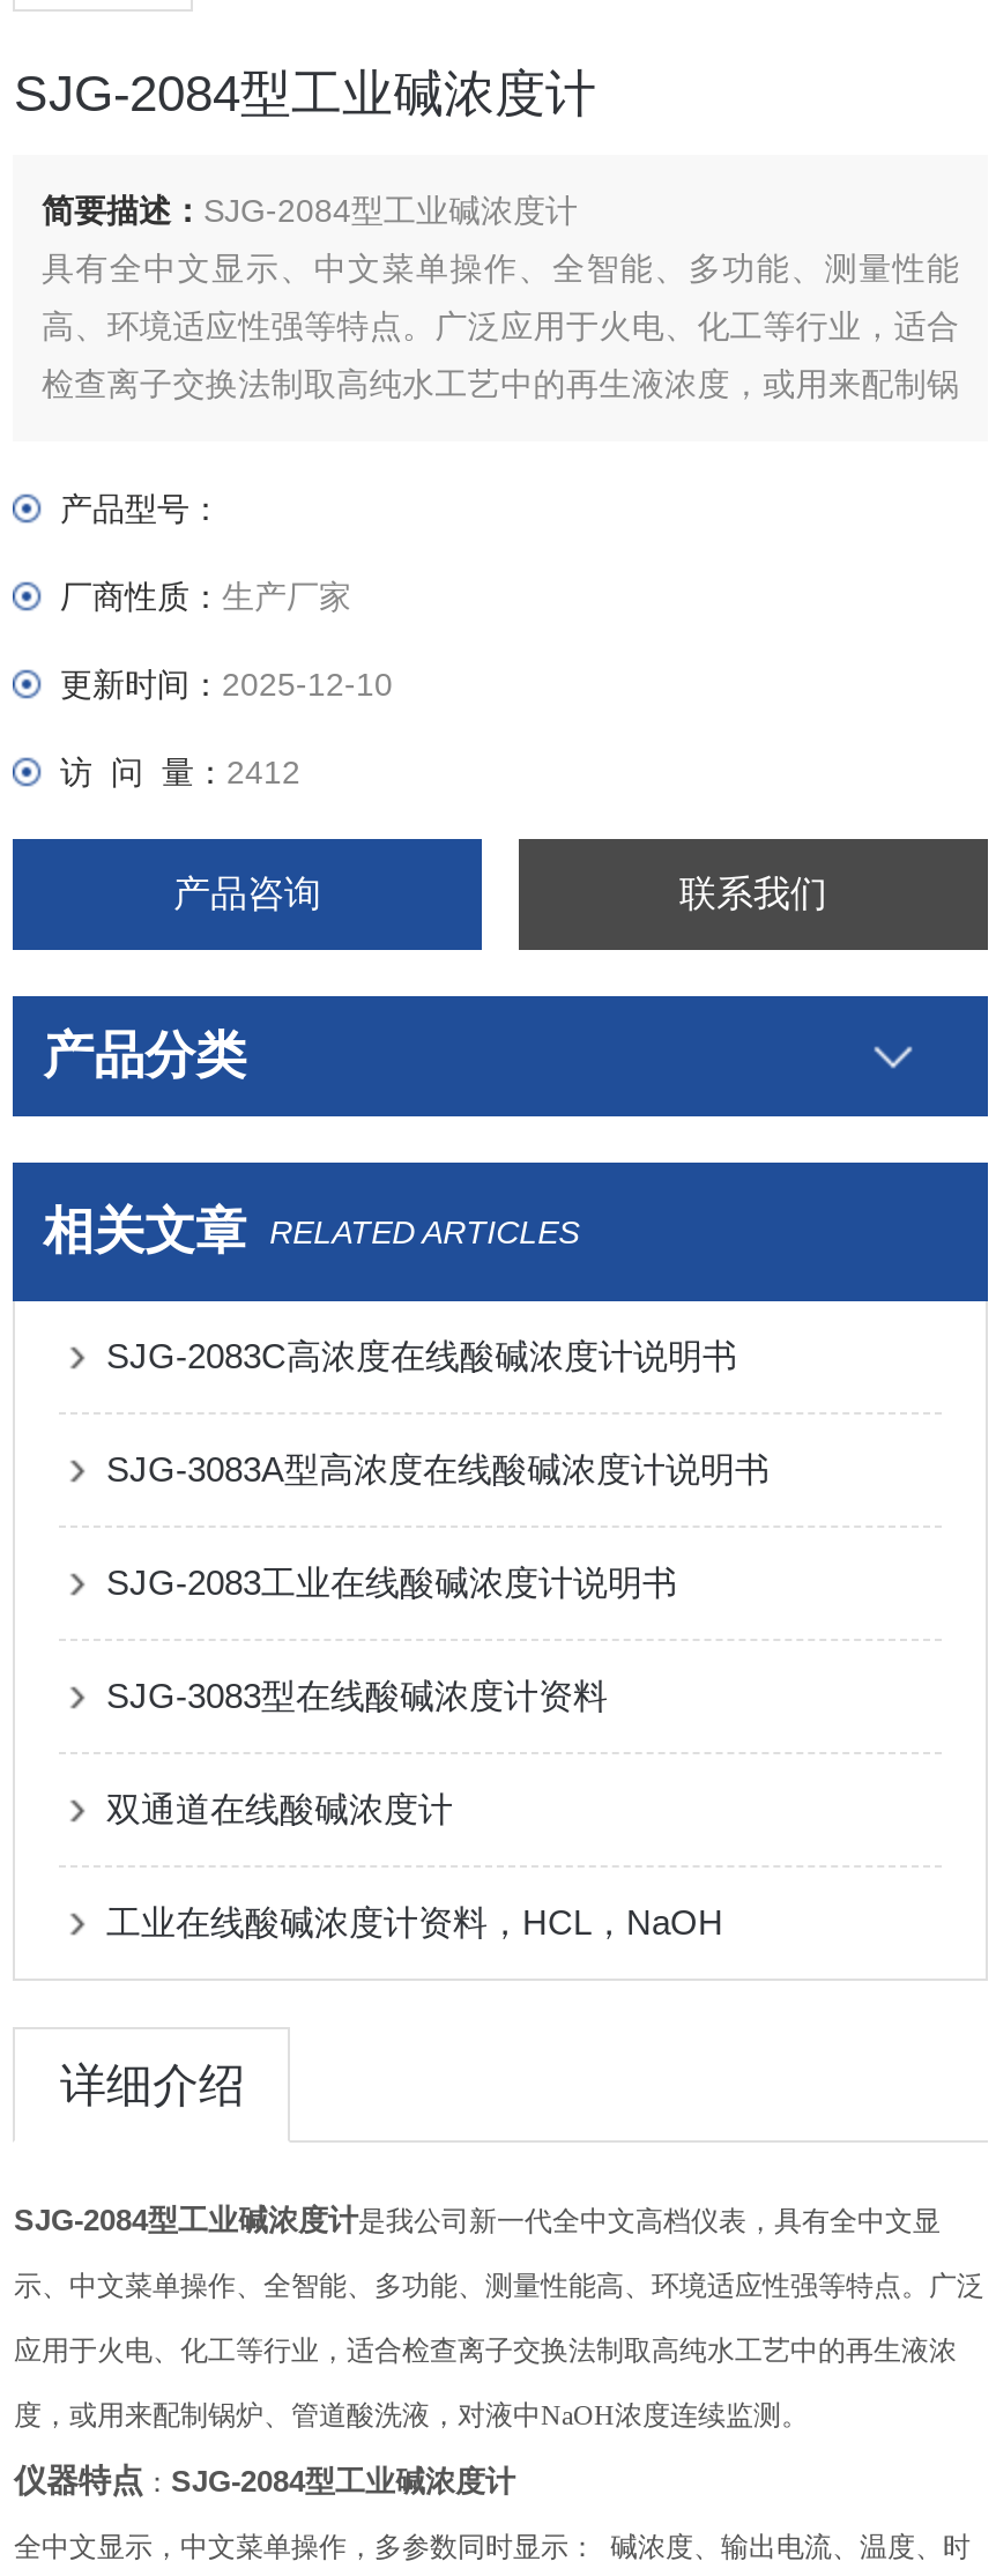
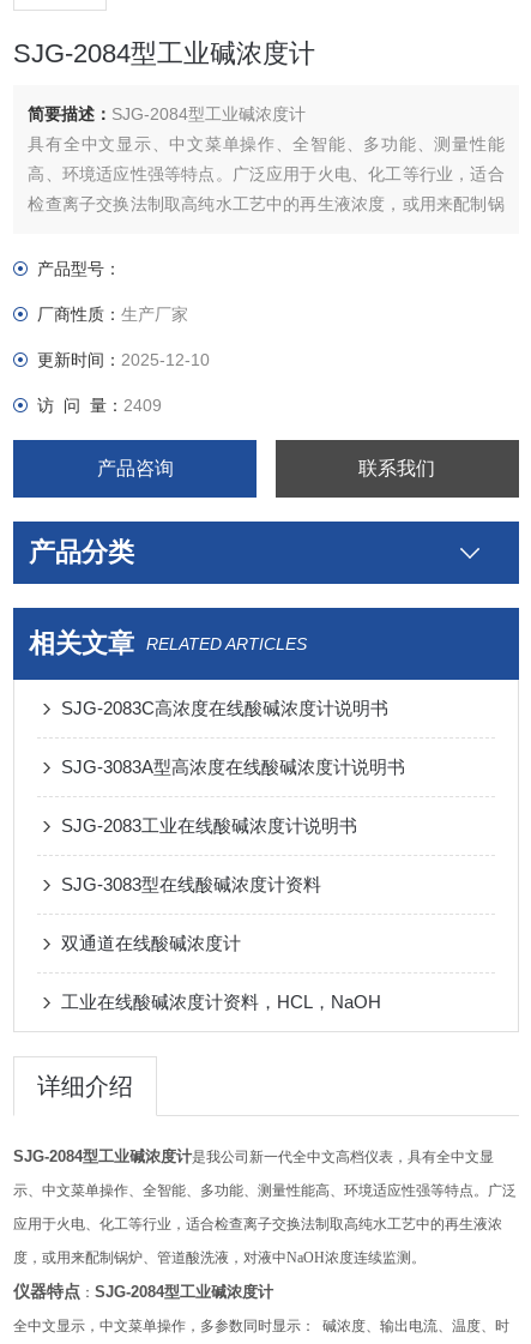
- 访 问 量：2412
+ 访 问 量：2409
